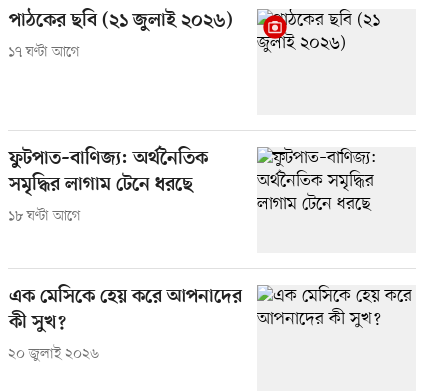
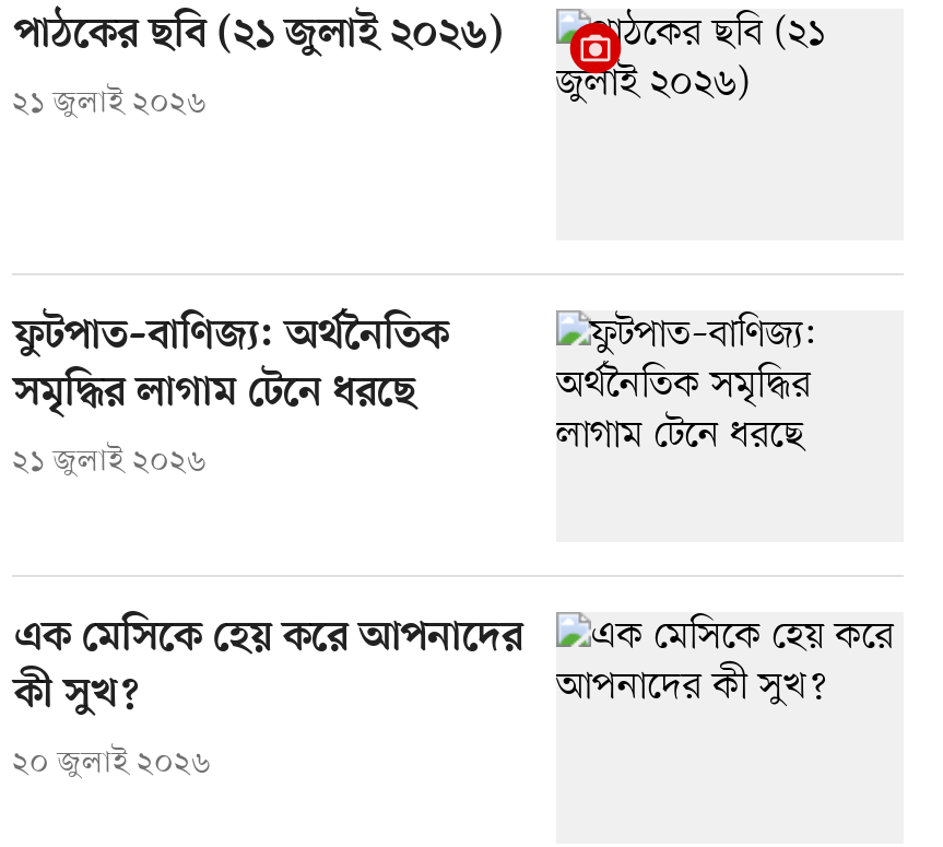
- ১৭ ঘণ্টা আগে
+ ২১ জুলাই ২০২৬

- ১৮ ঘণ্টা আগে
+ ২১ জুলাই ২০২৬
